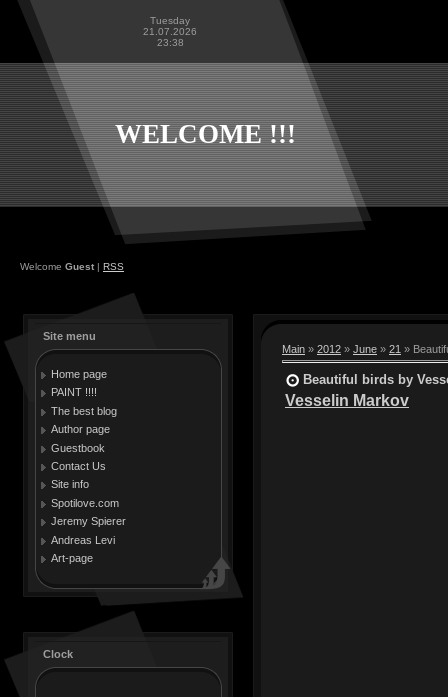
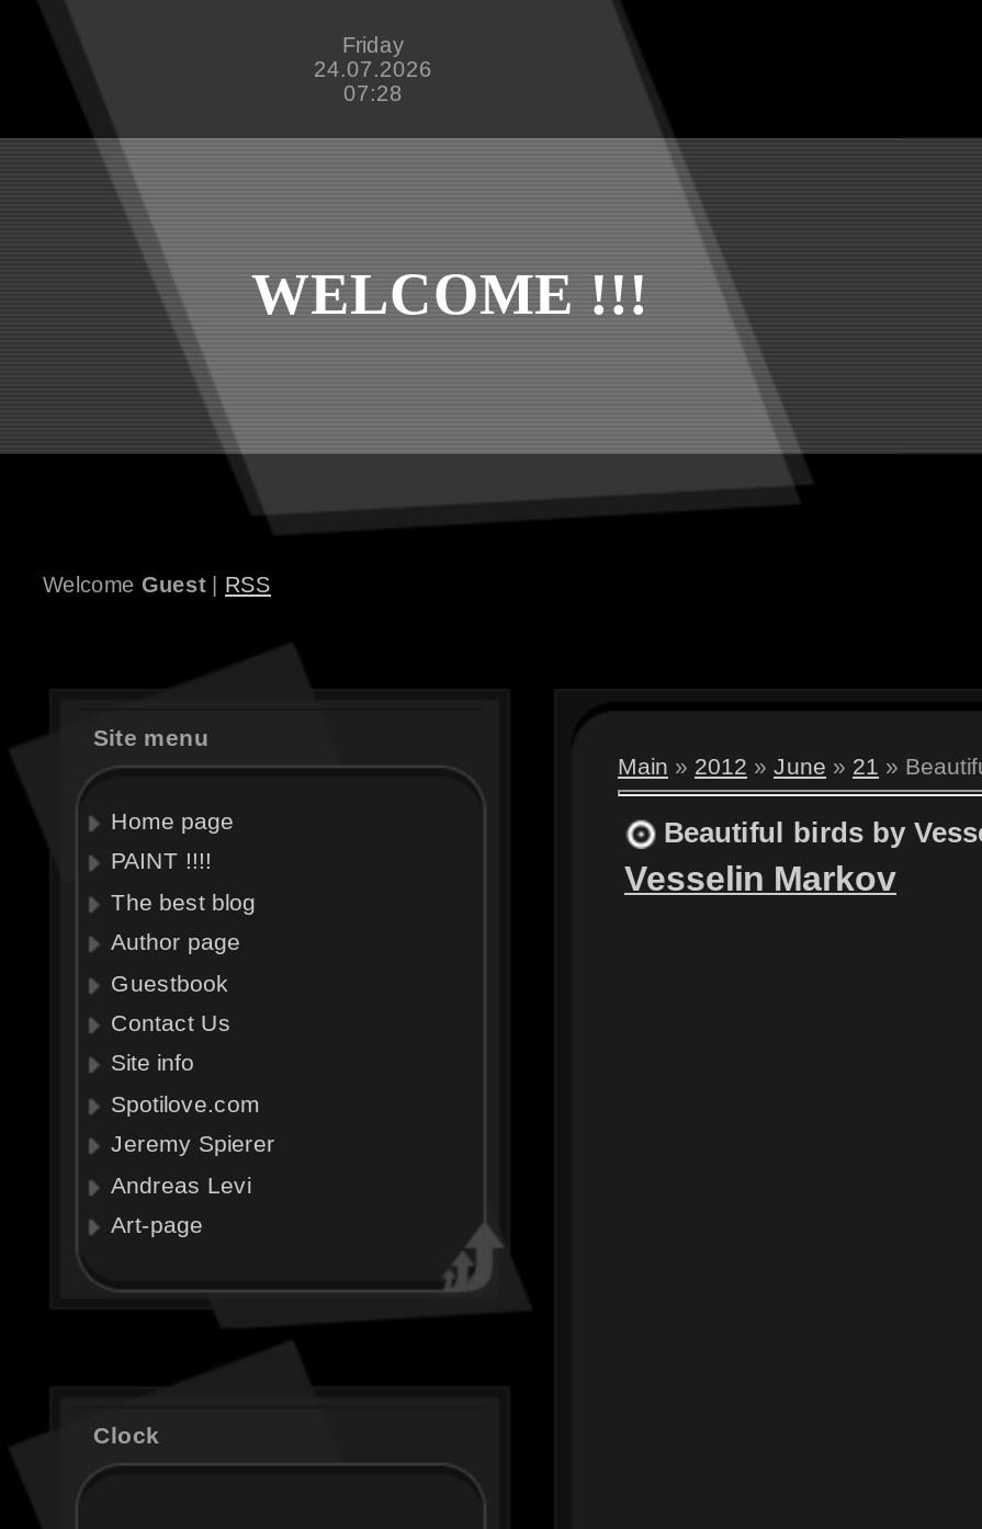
- Tuesday
- 21.07.2026
- 23:38
+ Friday
+ 24.07.2026
+ 07:28
